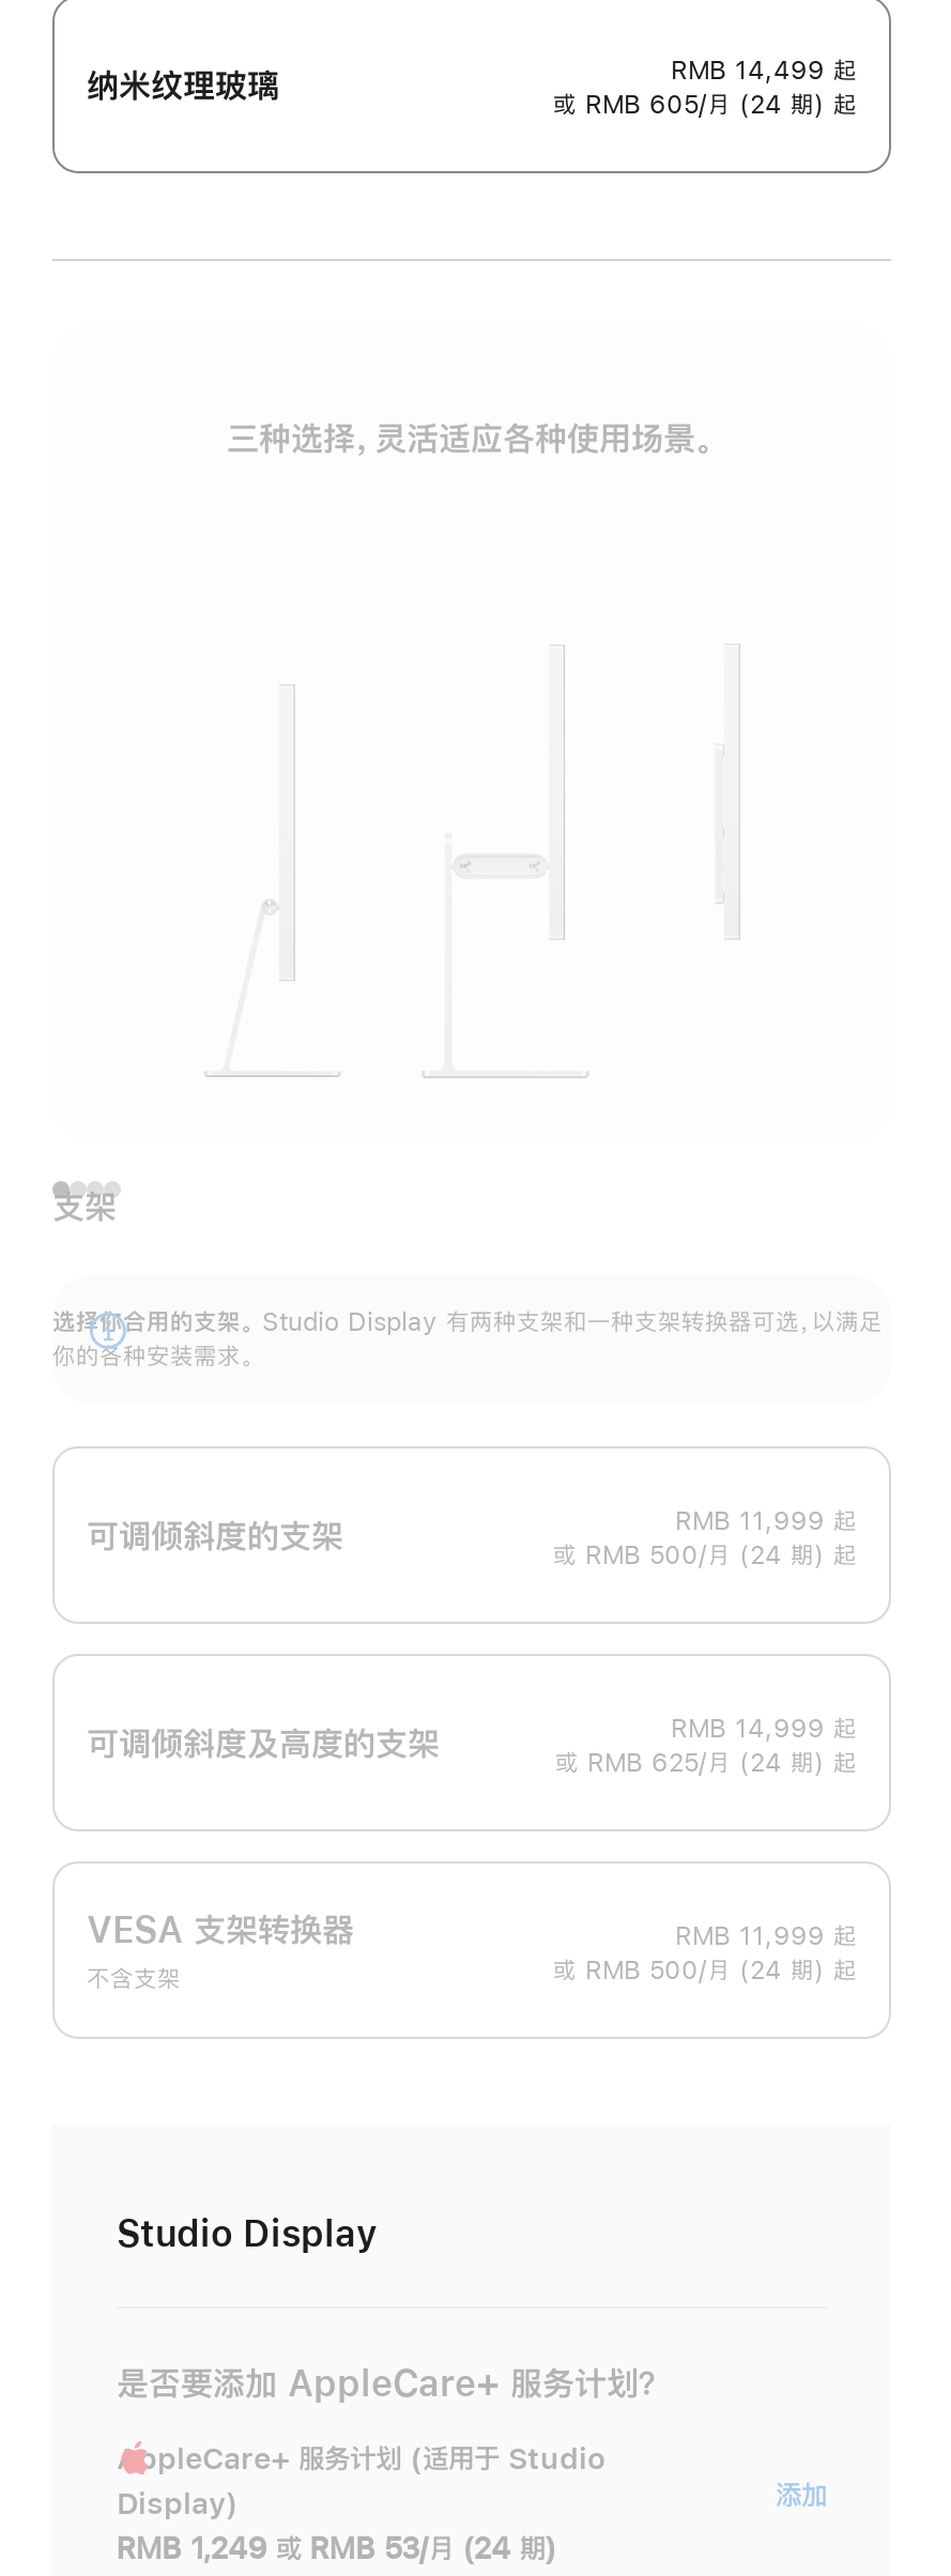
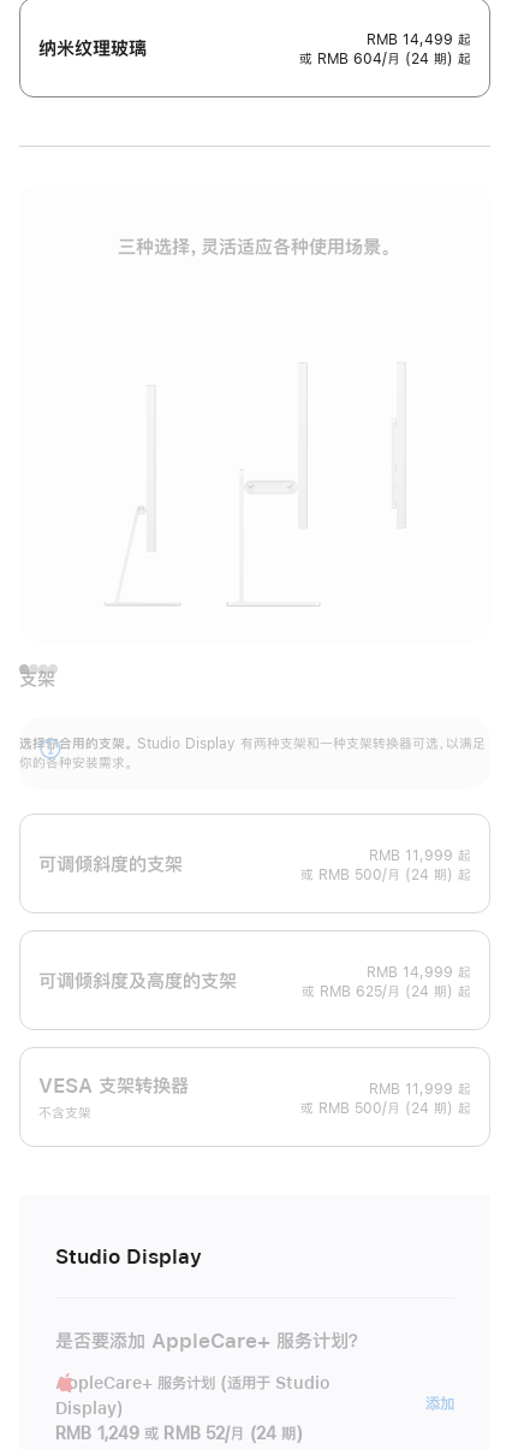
- 或 RMB 605/月 (24 期) 起
+ 或 RMB 604/月 (24 期) 起

- RMB 1,249 或 RMB 53/月 (24 期)
+ RMB 1,249 或 RMB 52/月 (24 期)
